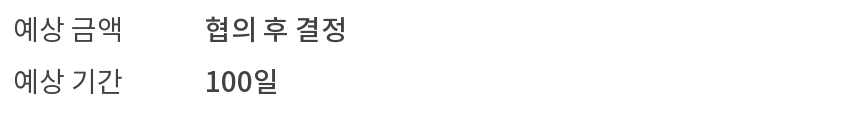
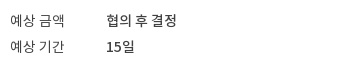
- 100일
+ 15일
